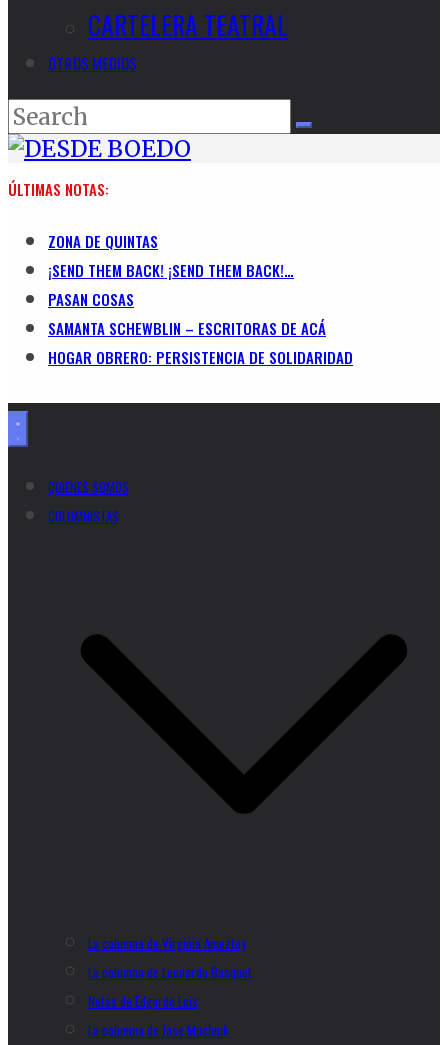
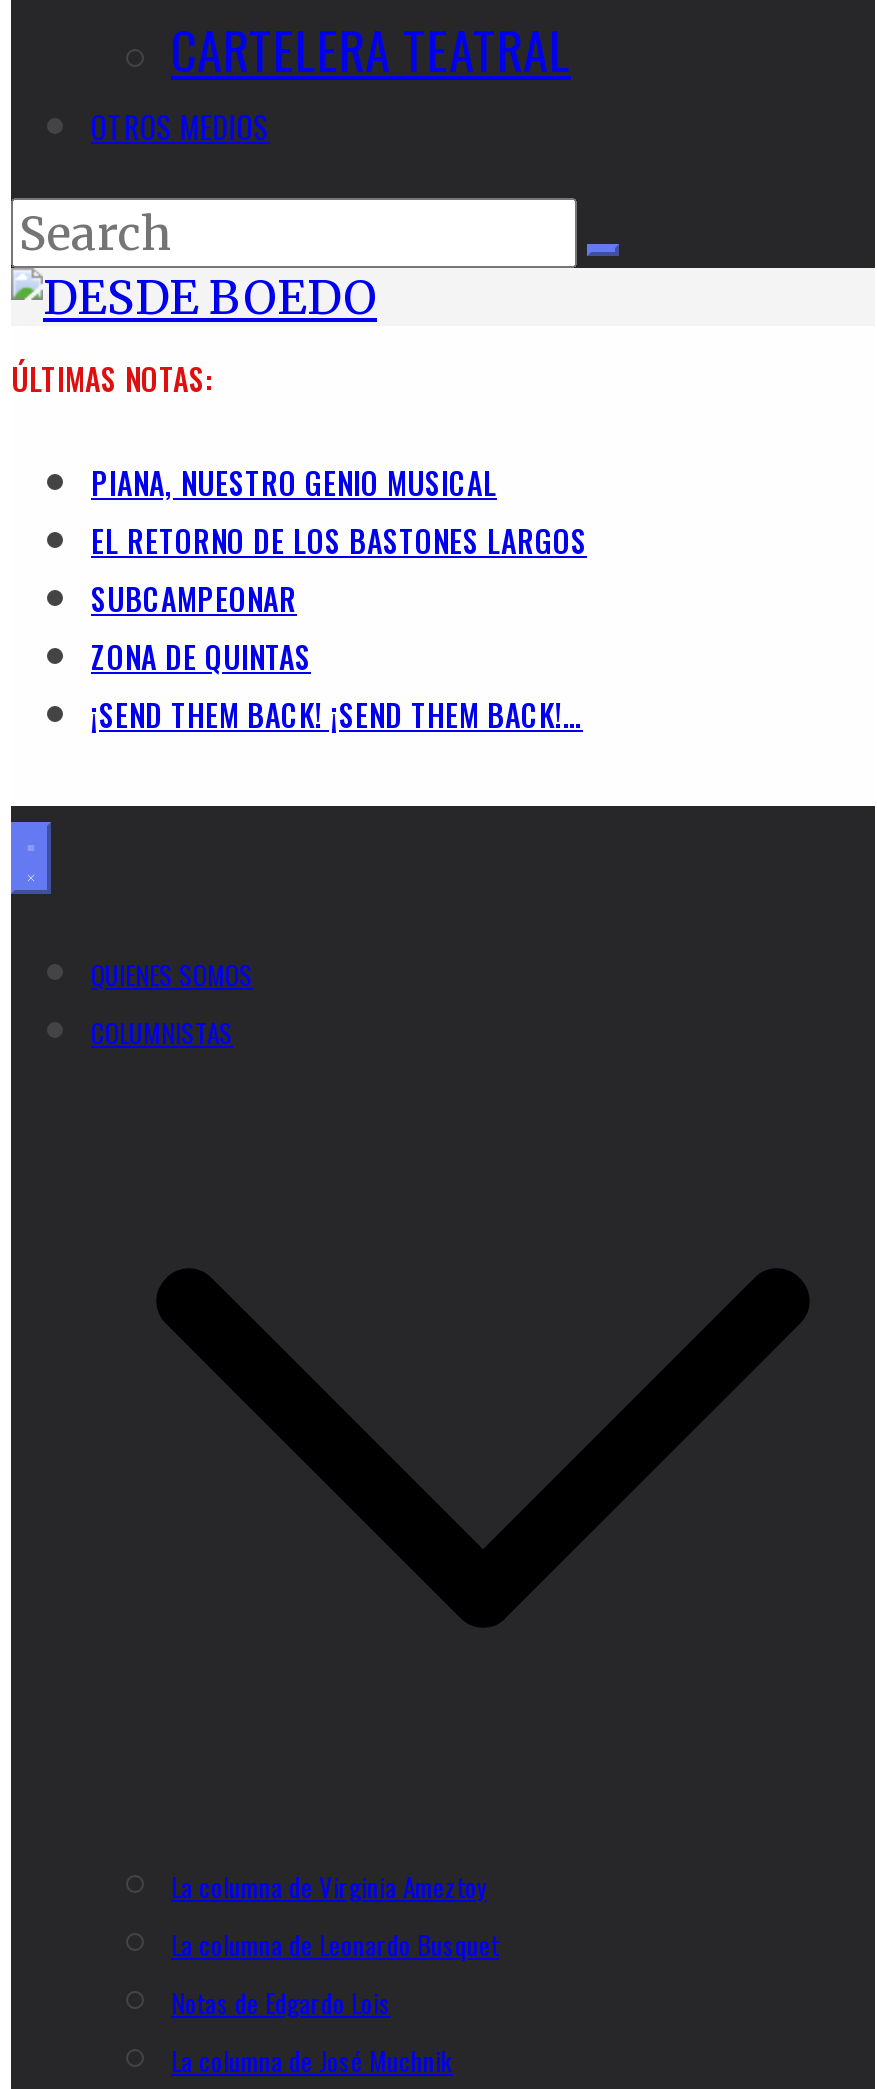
+ PIANA, NUESTRO GENIO MUSICAL
+ EL RETORNO DE LOS BASTONES LARGOS
+ SUBCAMPEONAR

moved down: ZONA DE QUINTAS | ¡SEND THEM BACK! ¡SEND THEM BACK!…

- PASAN COSAS
- SAMANTA SCHEWBLIN – ESCRITORAS DE ACÁ
- HOGAR OBRERO: PERSISTENCIA DE SOLIDARIDAD
